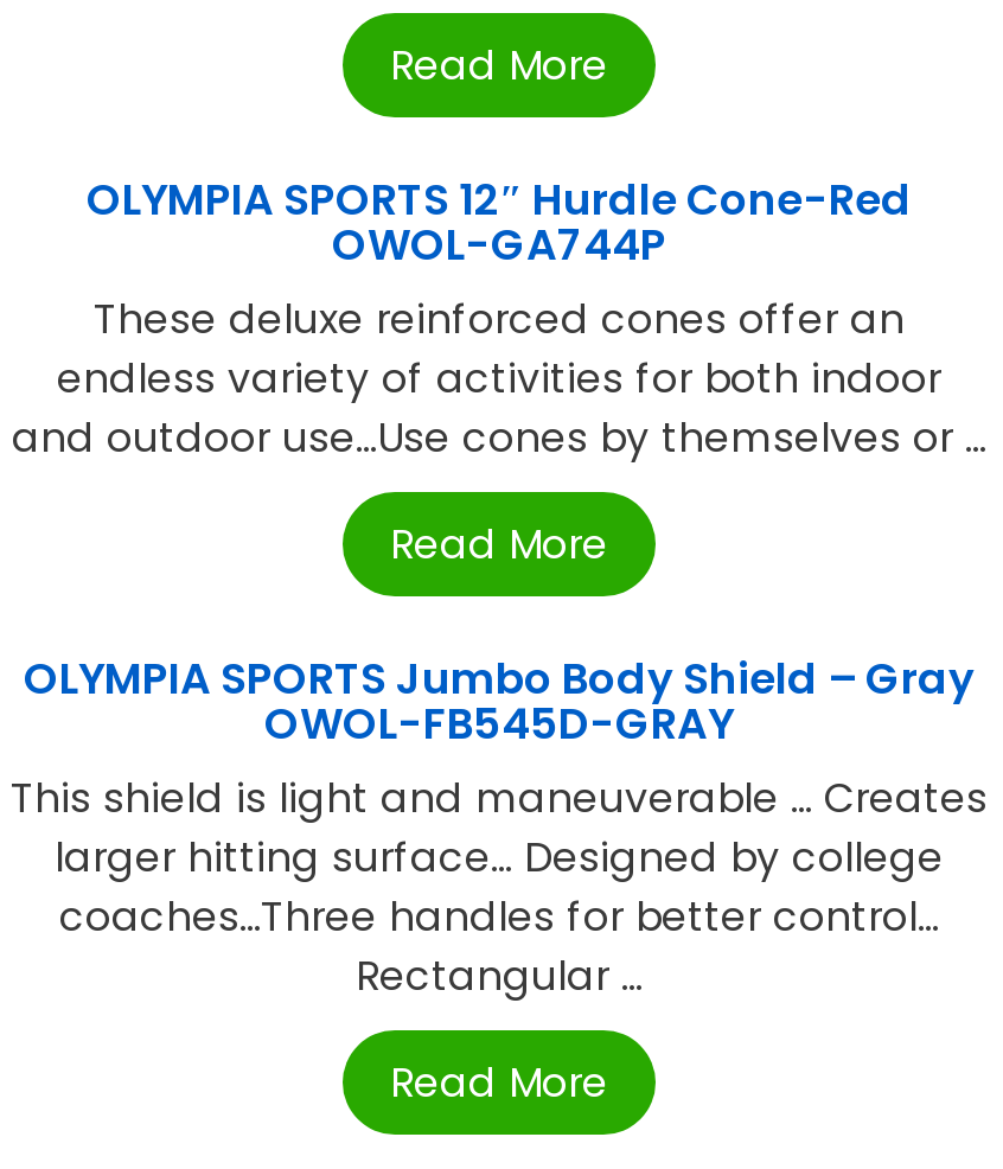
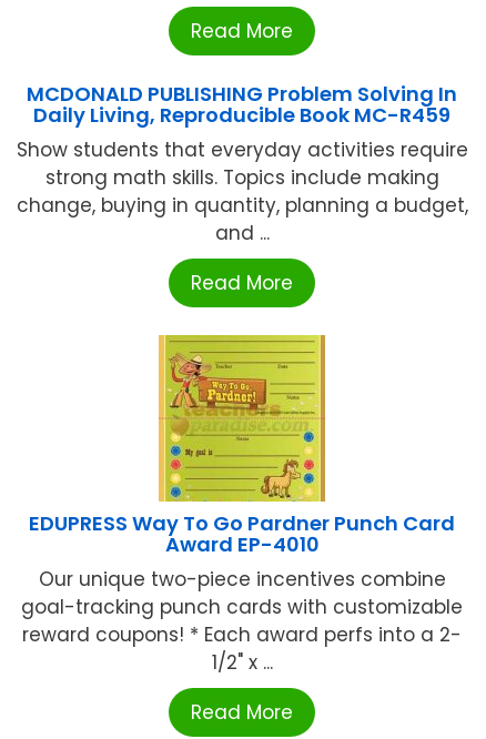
- OLYMPIA SPORTS 12″ Hurdle Cone-Red
- OWOL-GA744P
- These deluxe reinforced cones offer an
- endless variety of activities for both indoor
- and outdoor use...Use cones by themselves or ...
+ MCDONALD PUBLISHING Problem Solving In
+ Daily Living, Reproducible Book MC-R459
+ Show students that everyday activities require
+ strong math skills. Topics include making
+ change, buying in quantity, planning a budget,
+ and ...

- OLYMPIA SPORTS Jumbo Body Shield – Gray
- OWOL-FB545D-GRAY
- This shield is light and maneuverable ... Creates
- larger hitting surface... Designed by college
- coaches...Three handles for better control...
- Rectangular ...
+ EDUPRESS Way To Go Pardner Punch Card
+ Award EP-4010
+ Our unique two-piece incentives combine
+ goal-tracking punch cards with customizable
+ reward coupons! * Each award perfs into a 2-
+ 1/2" x ...
